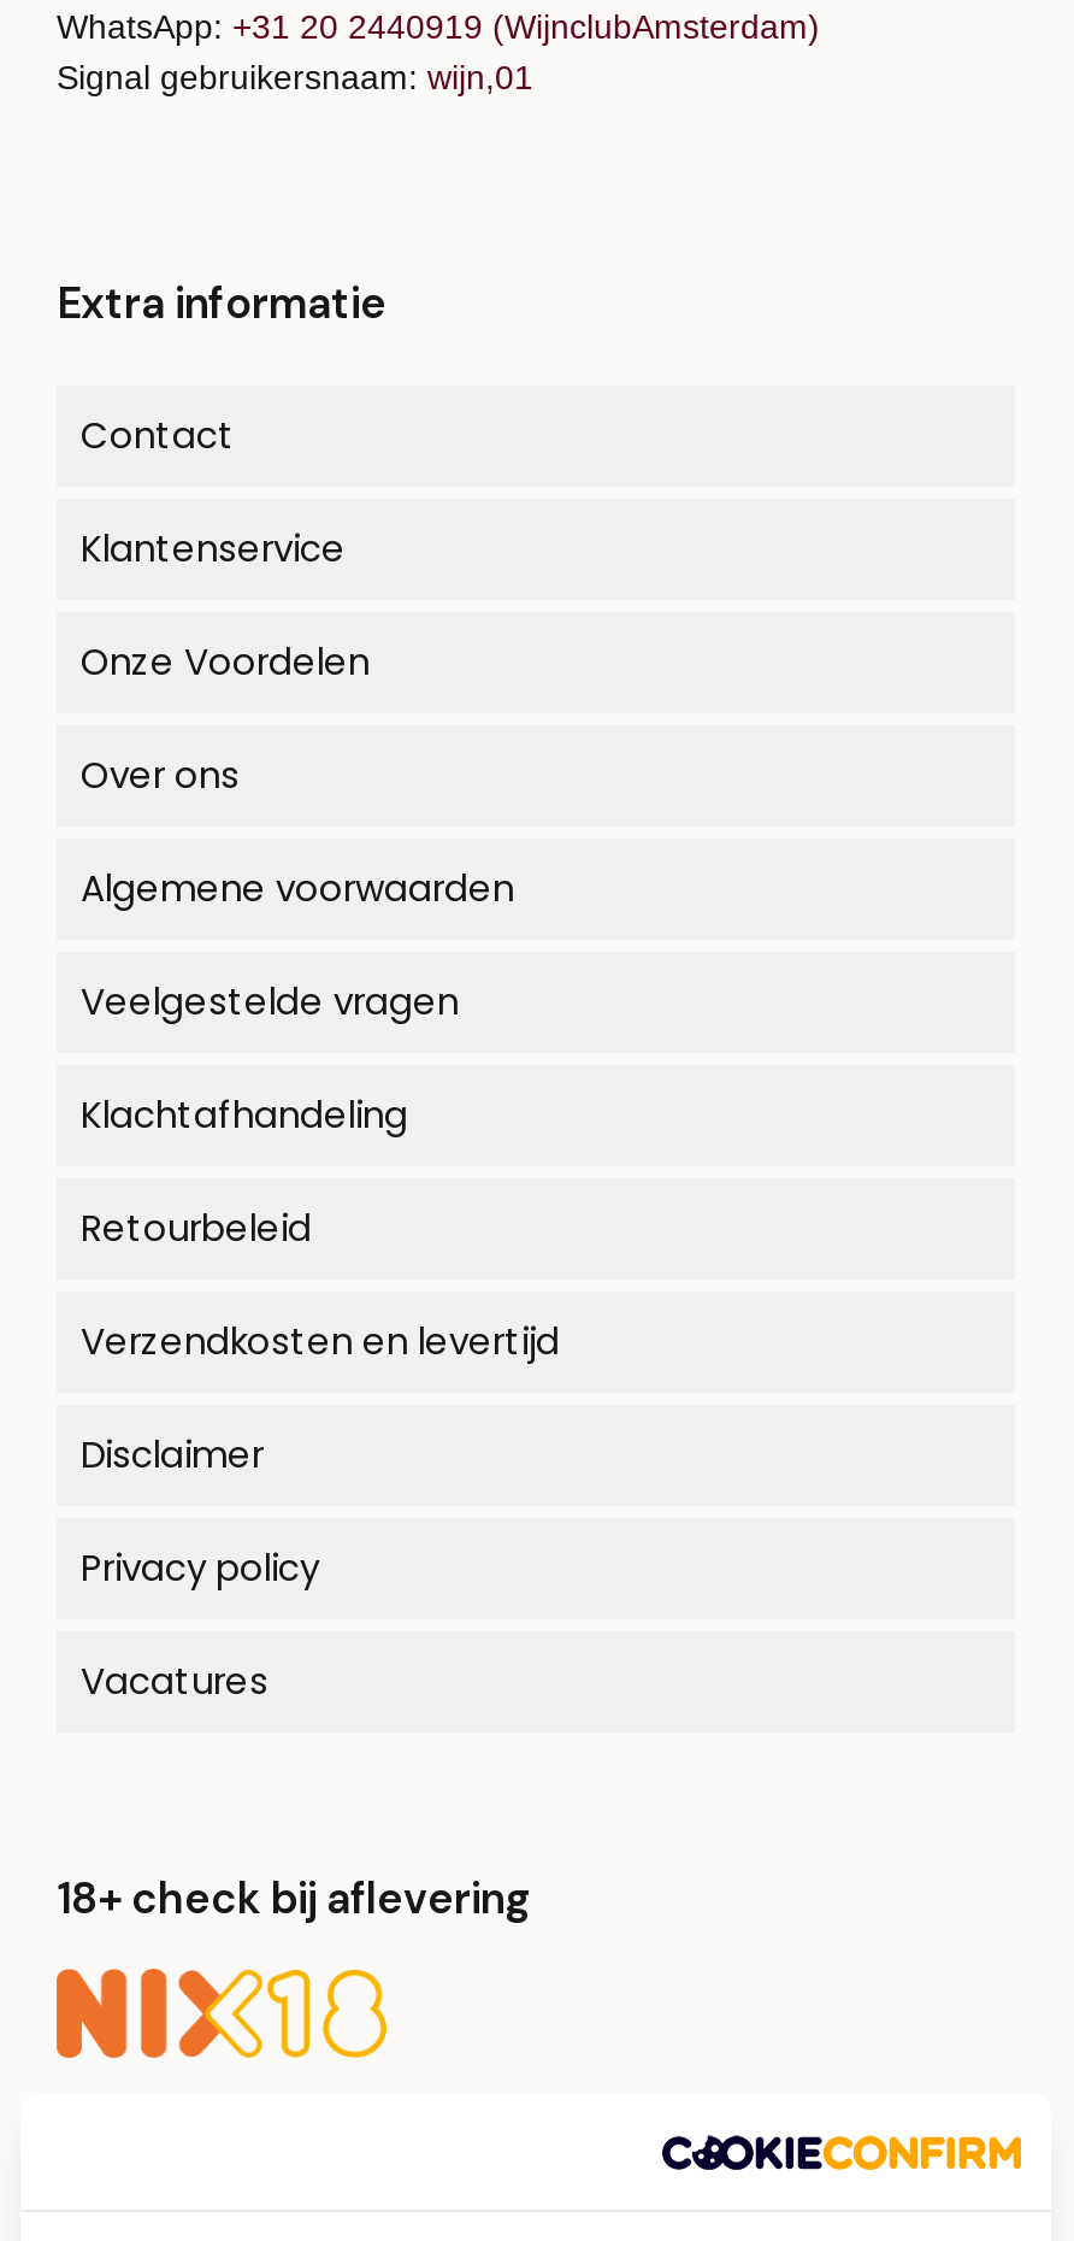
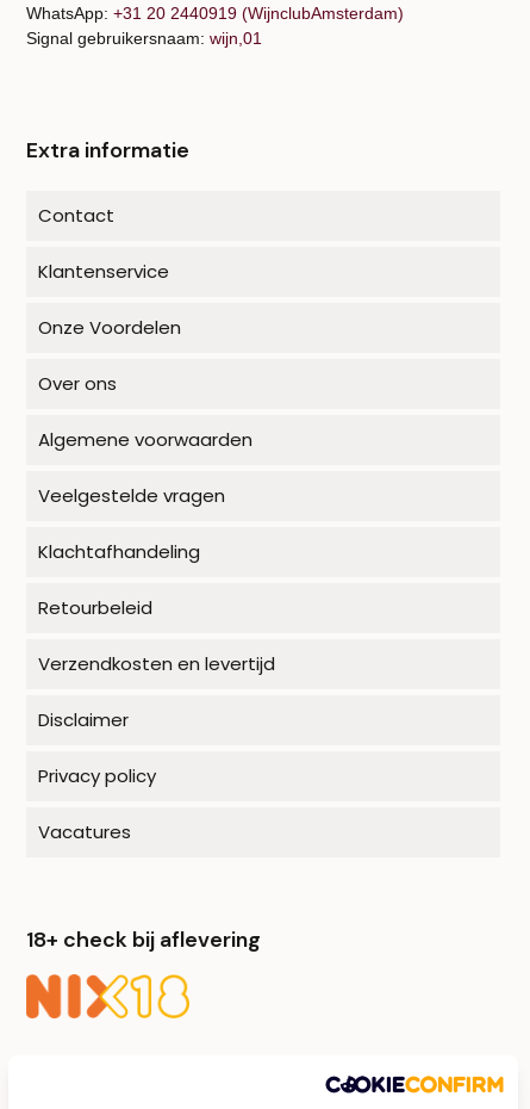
- [image]
+ [image]
